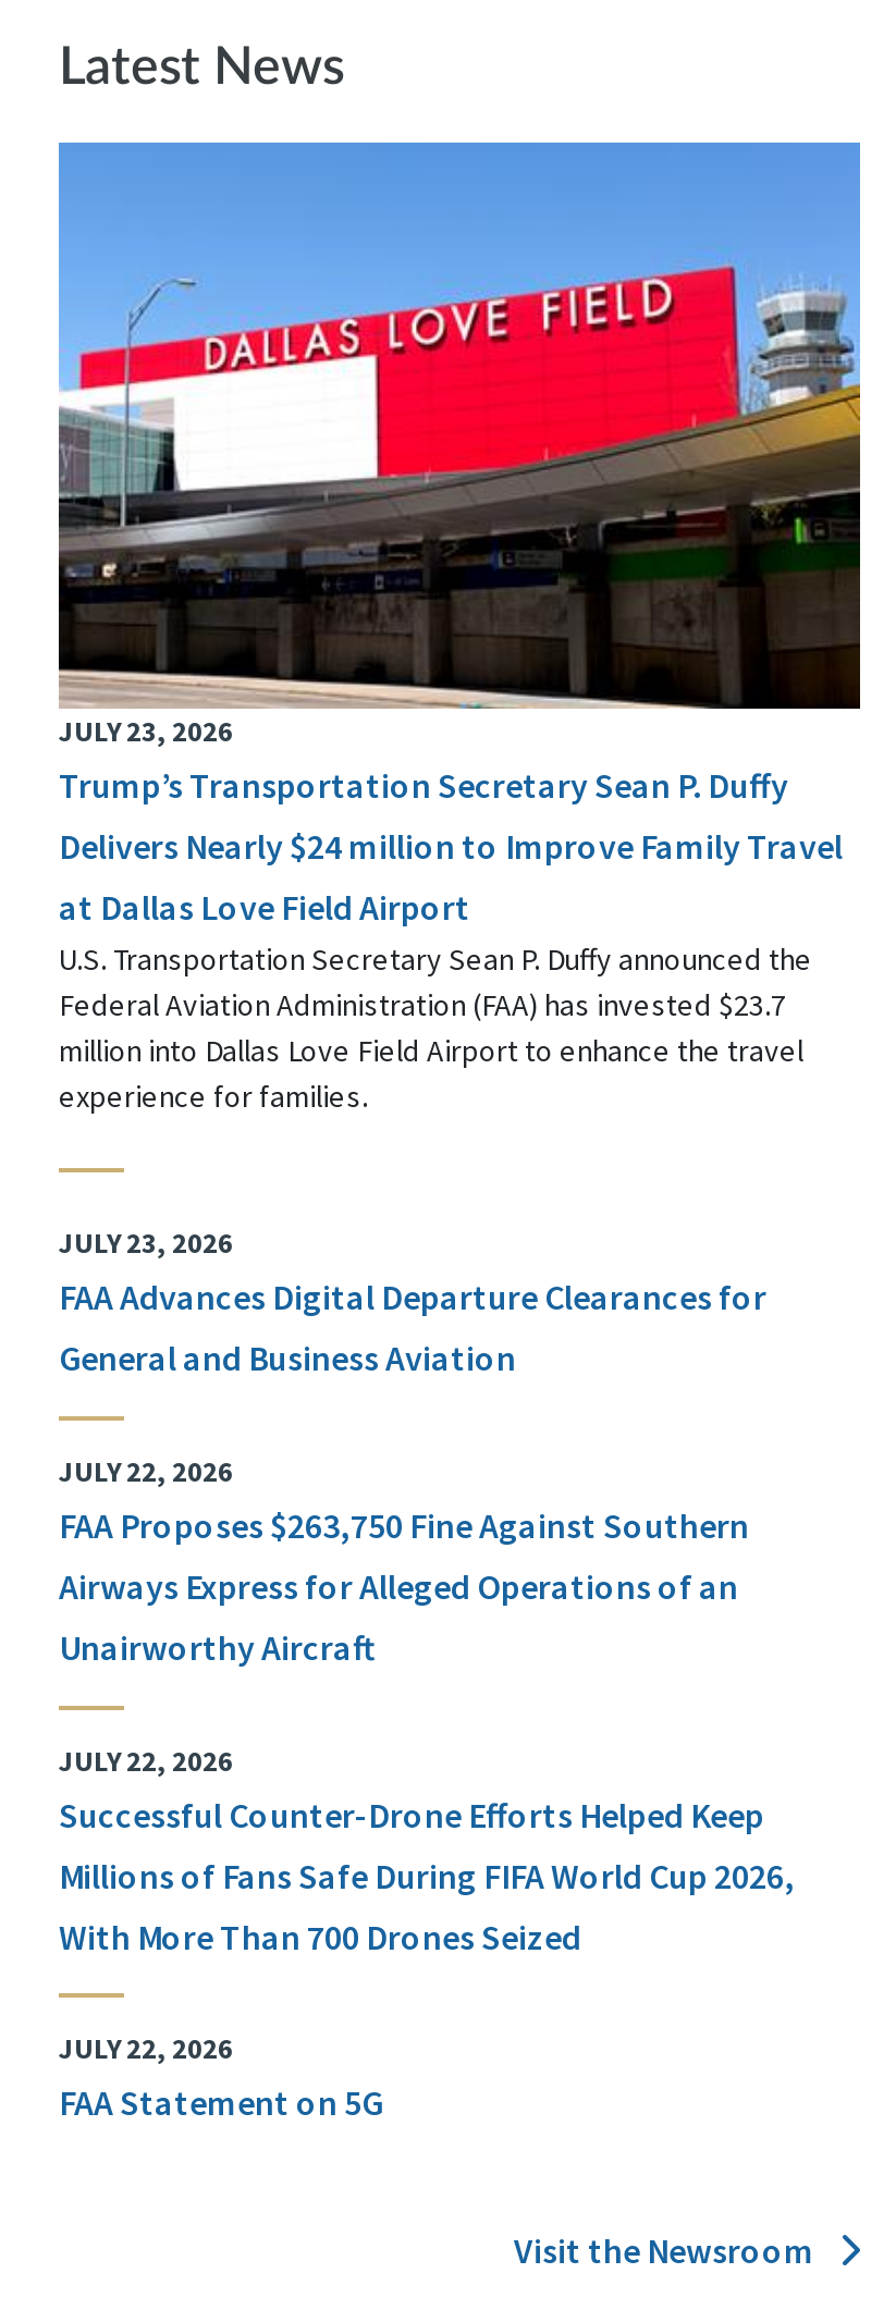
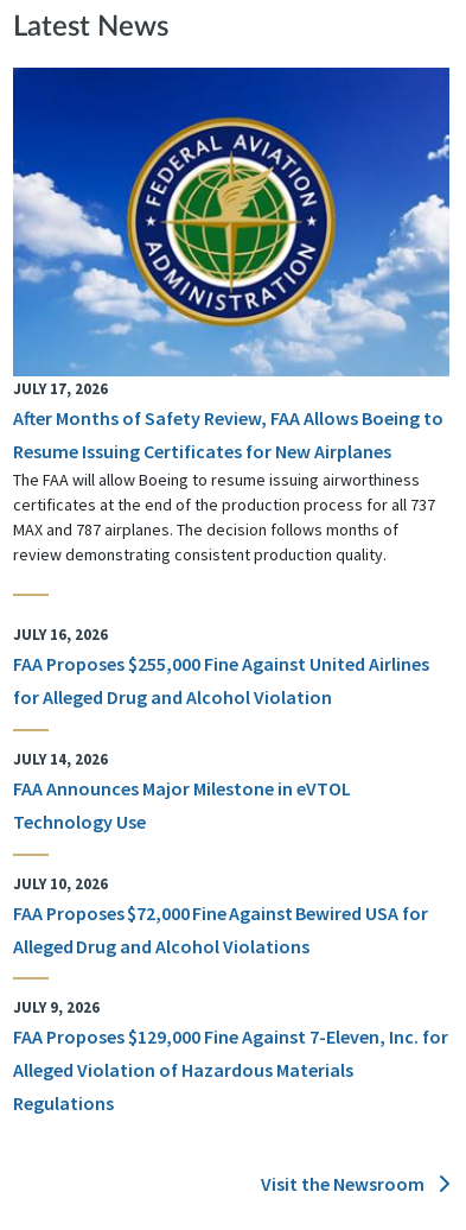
- [image]
- JULY 23, 2026
- Trump’s Transportation Secretary Sean P. Duffy
- Delivers Nearly $24 million to Improve Family Travel
- at Dallas Love Field Airport
- U.S. Transportation Secretary Sean P. Duffy announced the
- Federal Aviation Administration (FAA) has invested $23.7
- million into Dallas Love Field Airport to enhance the travel
- experience for families.
+ [image]
+ JULY 17, 2026
+ After Months of Safety Review, FAA Allows Boeing to
+ Resume Issuing Certificates for New Airplanes
+ The FAA will allow Boeing to resume issuing airworthiness
+ certificates at the end of the production process for all 737
+ MAX and 787 airplanes. The decision follows months of
+ review demonstrating consistent production quality.

- JULY 23, 2026
- FAA Advances Digital Departure Clearances for
- General and Business Aviation
+ JULY 16, 2026
+ FAA Proposes $255,000 Fine Against United Airlines
+ for Alleged Drug and Alcohol Violation

- JULY 22, 2026
- FAA Proposes $263,750 Fine Against Southern
- Airways Express for Alleged Operations of an
- Unairworthy Aircraft
+ JULY 14, 2026
+ FAA Announces Major Milestone in eVTOL
+ Technology Use

- JULY 22, 2026
- Successful Counter-Drone Efforts Helped Keep
- Millions of Fans Safe During FIFA World Cup 2026,
- With More Than 700 Drones Seized
+ JULY 10, 2026
+ FAA Proposes $72,000 Fine Against Bewired USA for
+ Alleged Drug and Alcohol Violations

- JULY 22, 2026
- FAA Statement on 5G
+ JULY 9, 2026
+ FAA Proposes $129,000 Fine Against 7-Eleven, Inc. for
+ Alleged Violation of Hazardous Materials
+ Regulations
